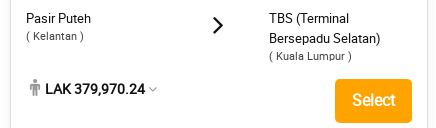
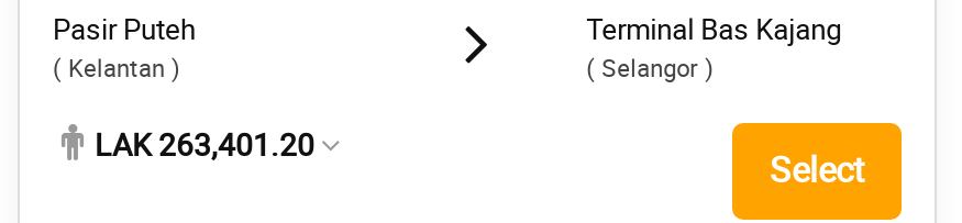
- TBS (Terminal
- Bersepadu Selatan)
- ( Kuala Lumpur )
+ Terminal Bas Kajang
+ ( Selangor )

- LAK 379,970.24
+ LAK 263,401.20
